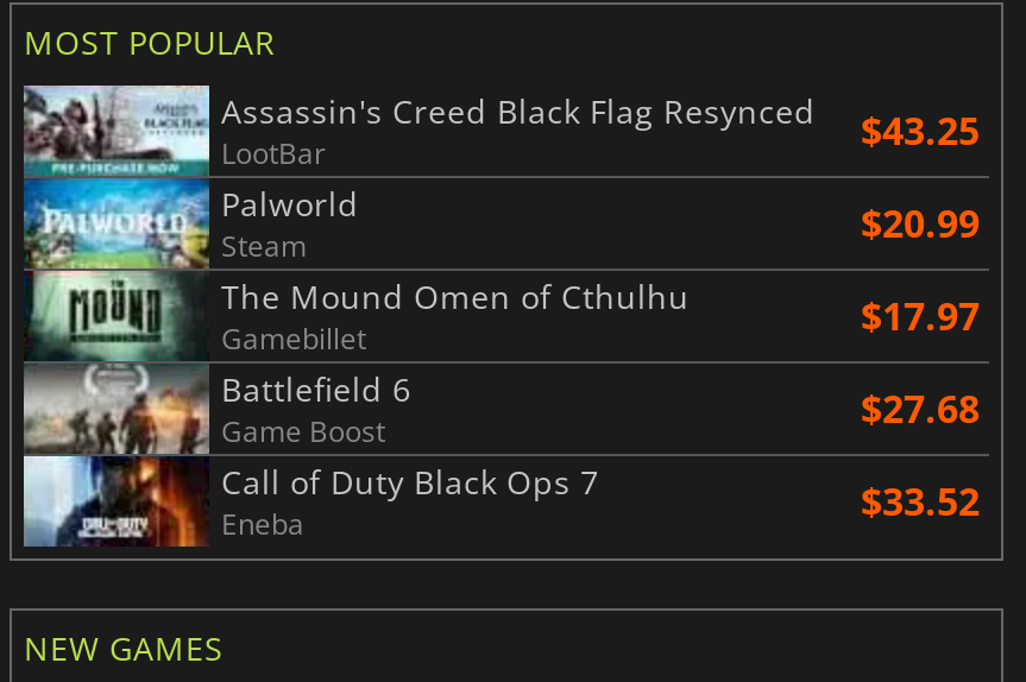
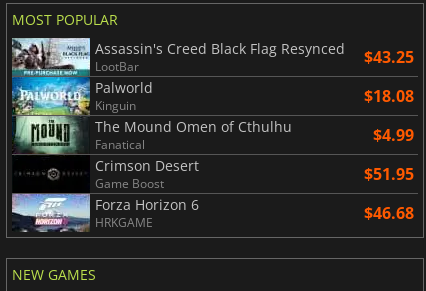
- Steam
- $20.99
+ Kinguin
+ $18.08

- Gamebillet
- $17.97
+ Fanatical
+ $4.99

- [image]
- Battlefield 6
+ [image]
+ Crimson Desert

- $27.68
+ $51.95

- Call of Duty Black Ops 7
- Eneba
- $33.52
+ Forza Horizon 6
+ HRKGAME
+ $46.68
